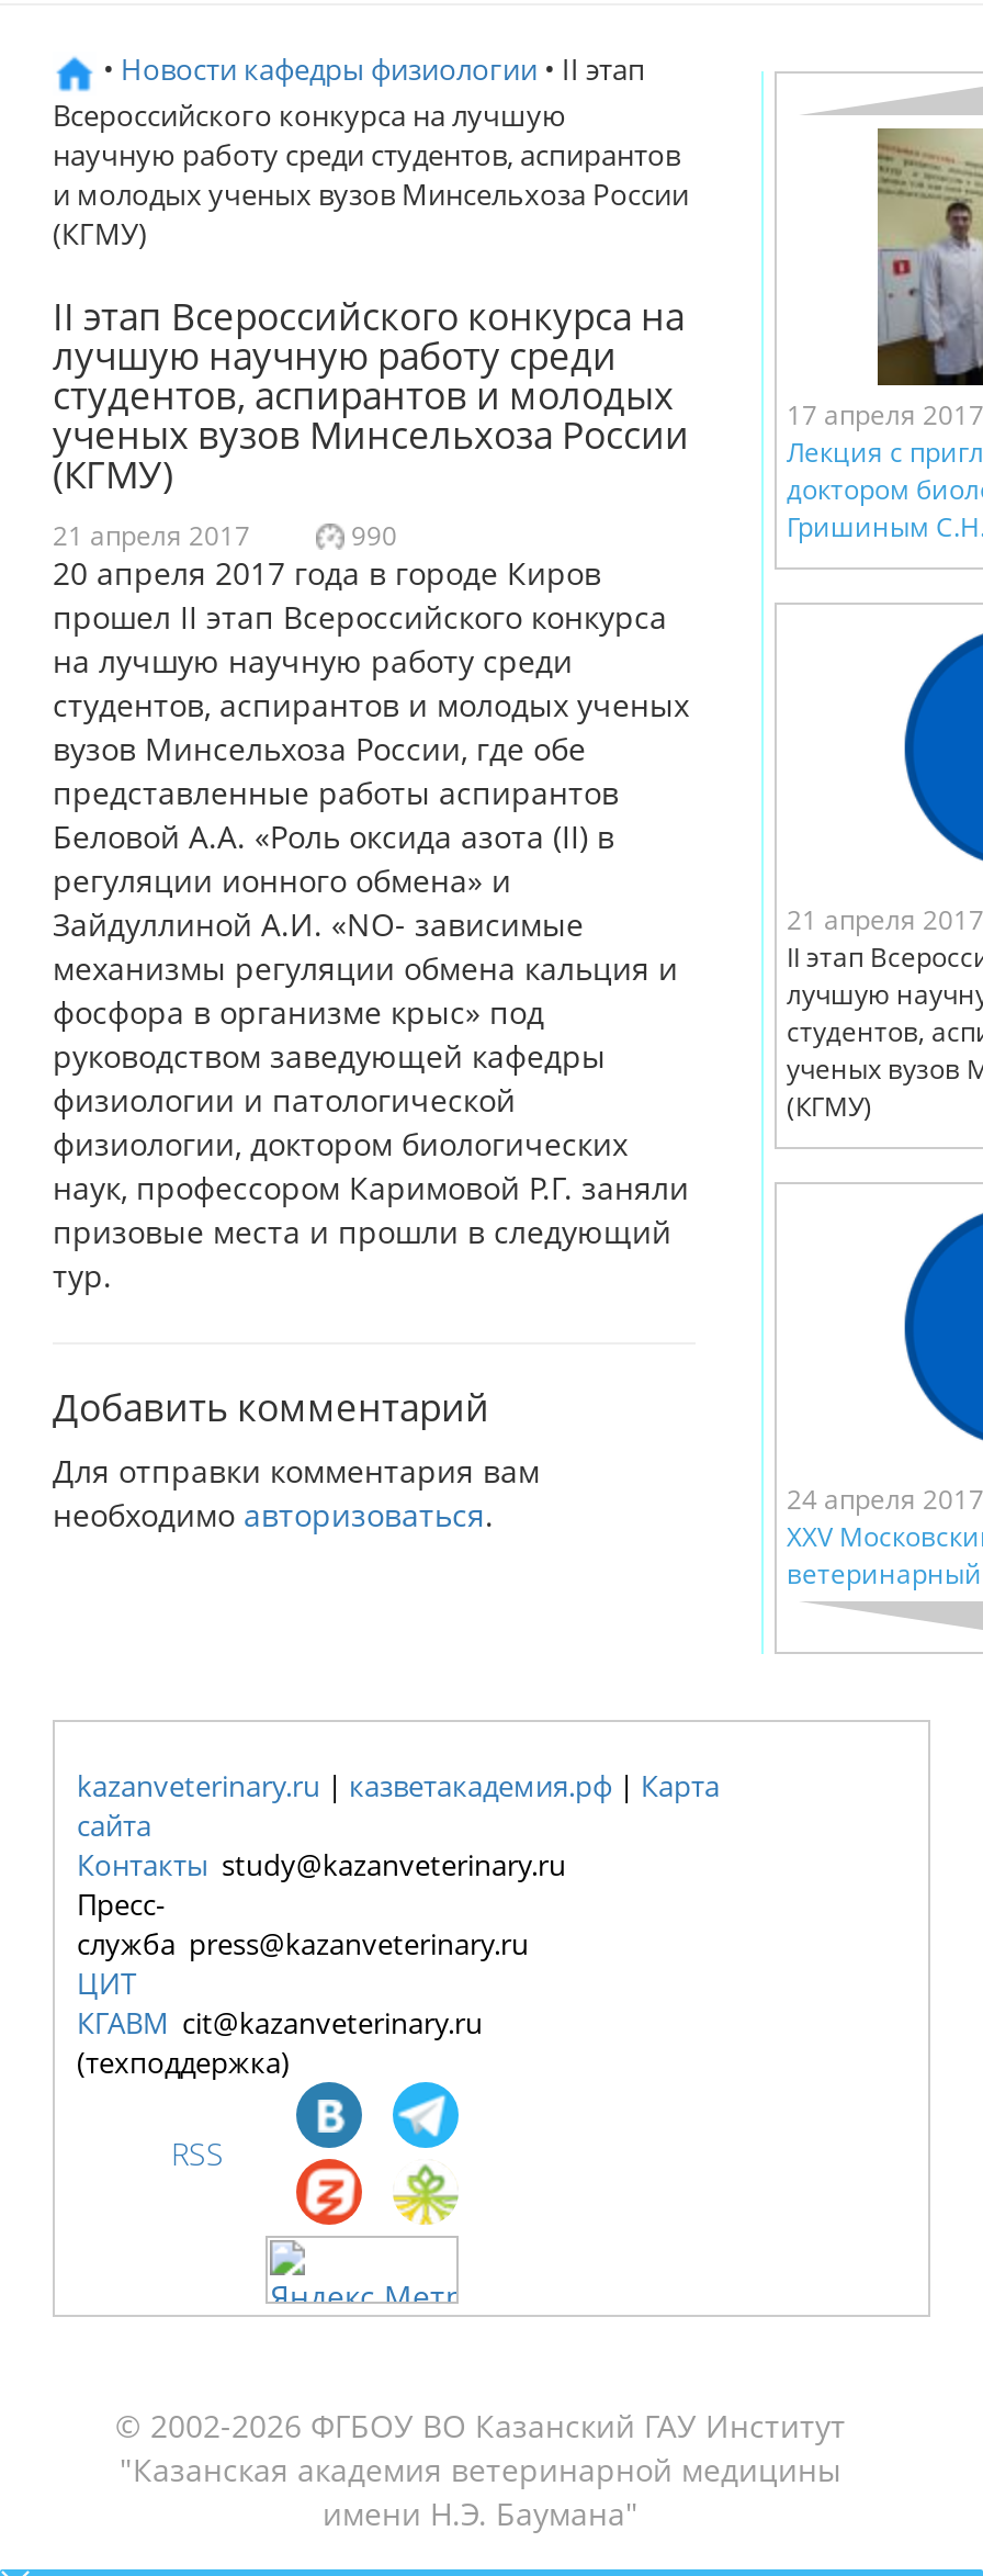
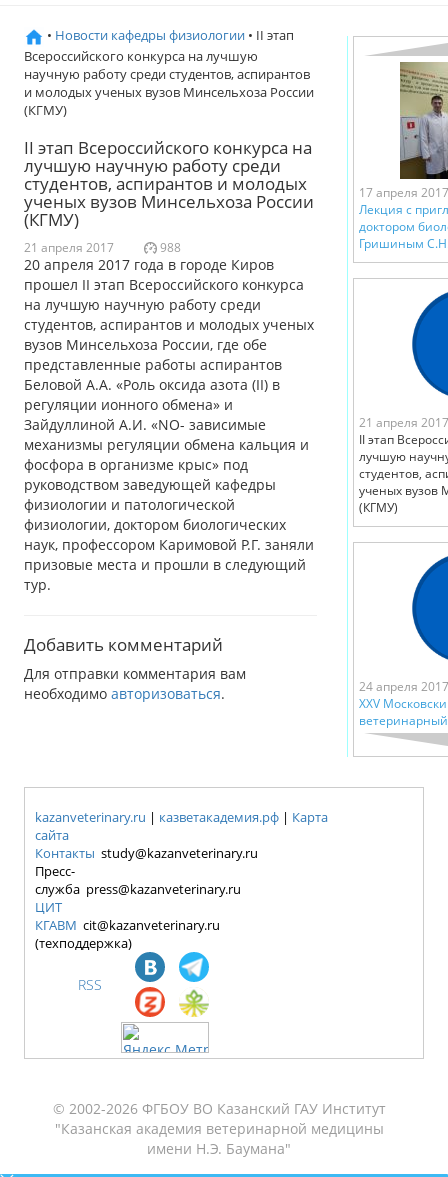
- 990
+ 988
